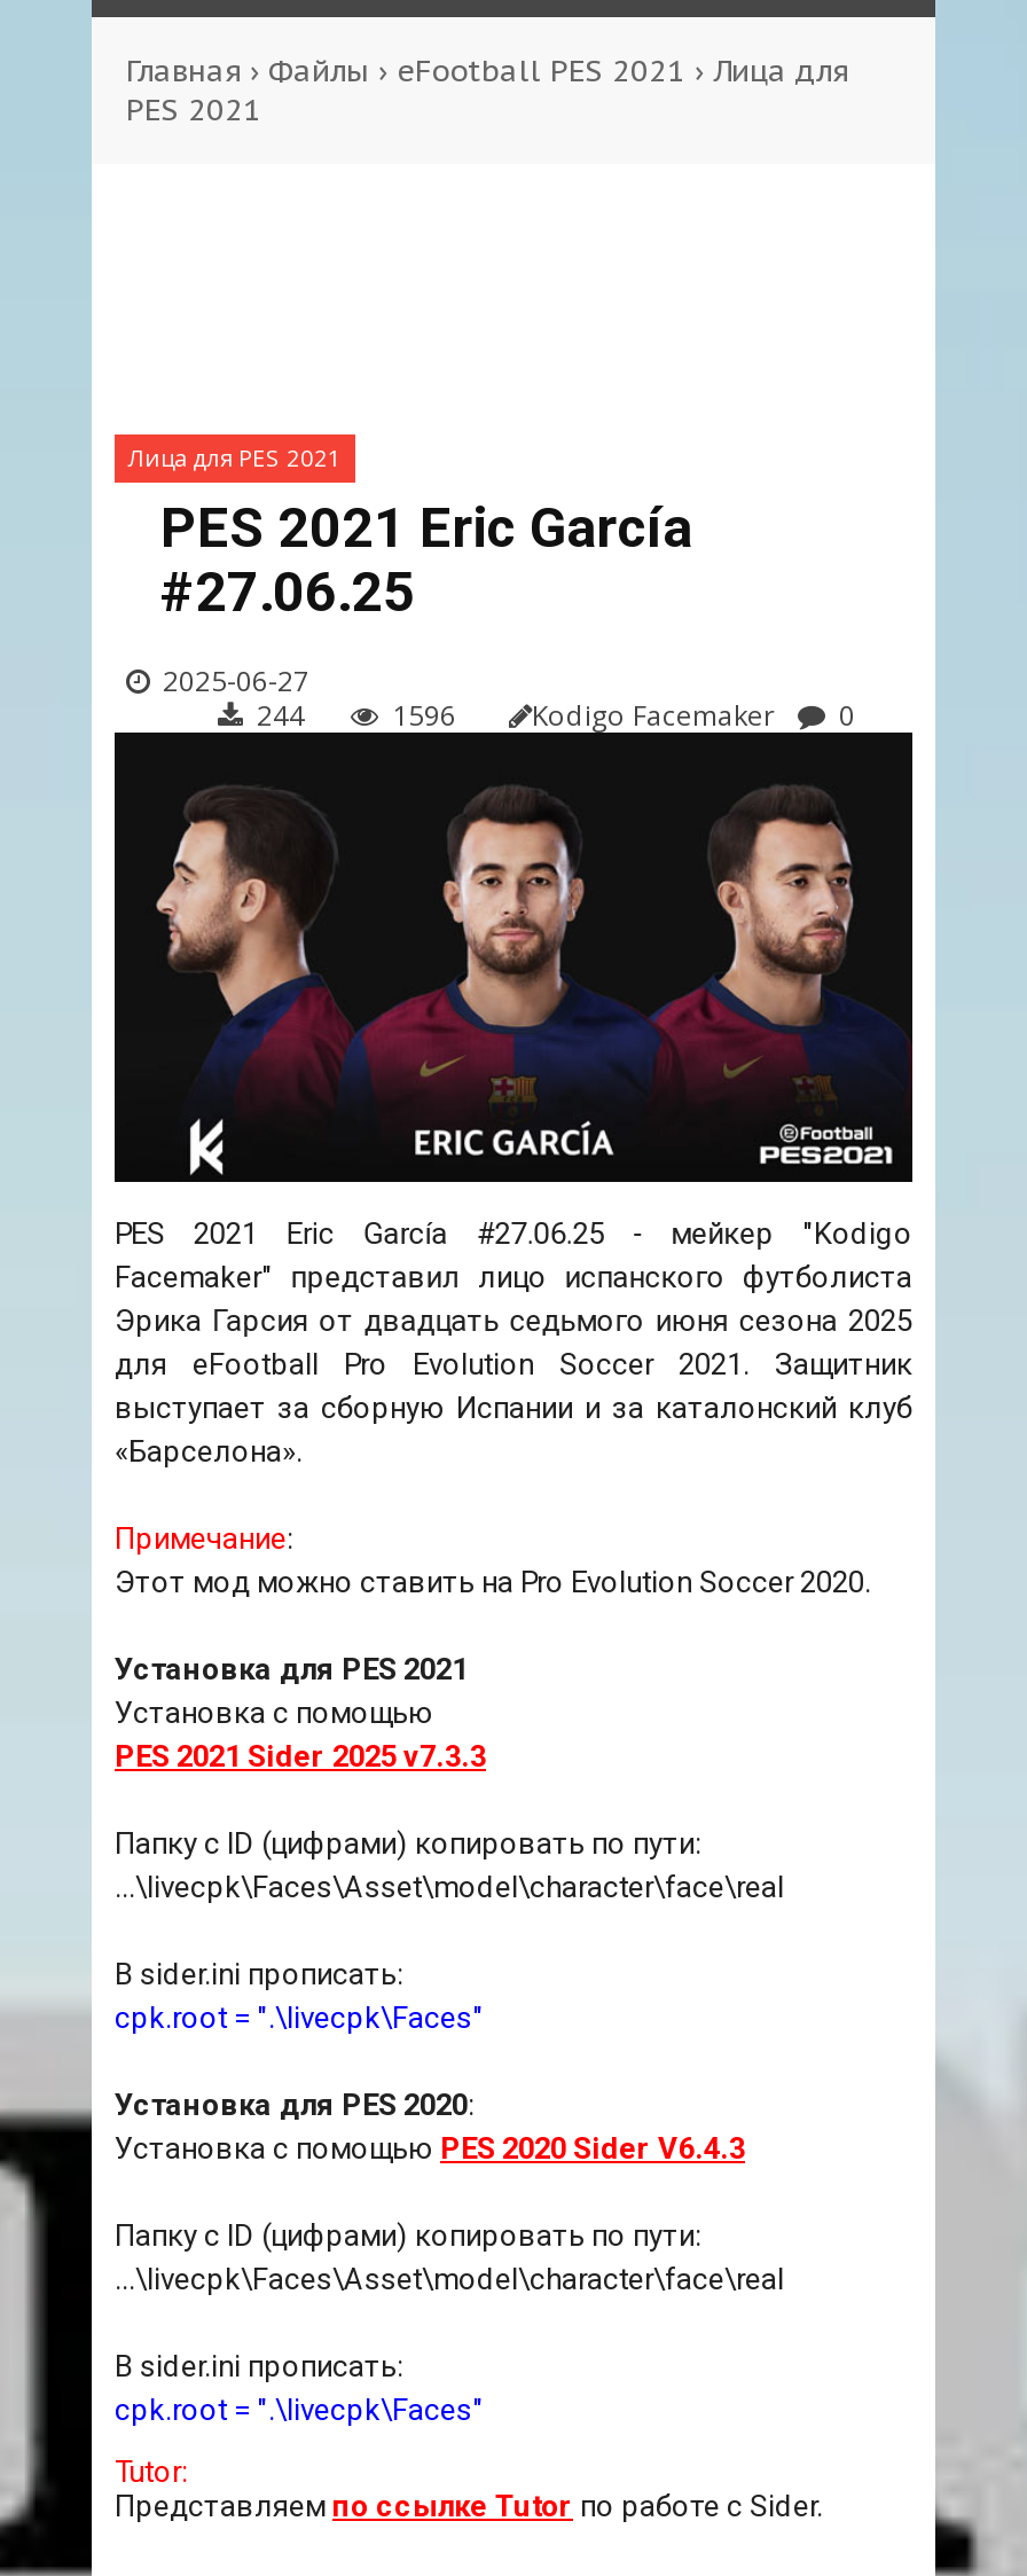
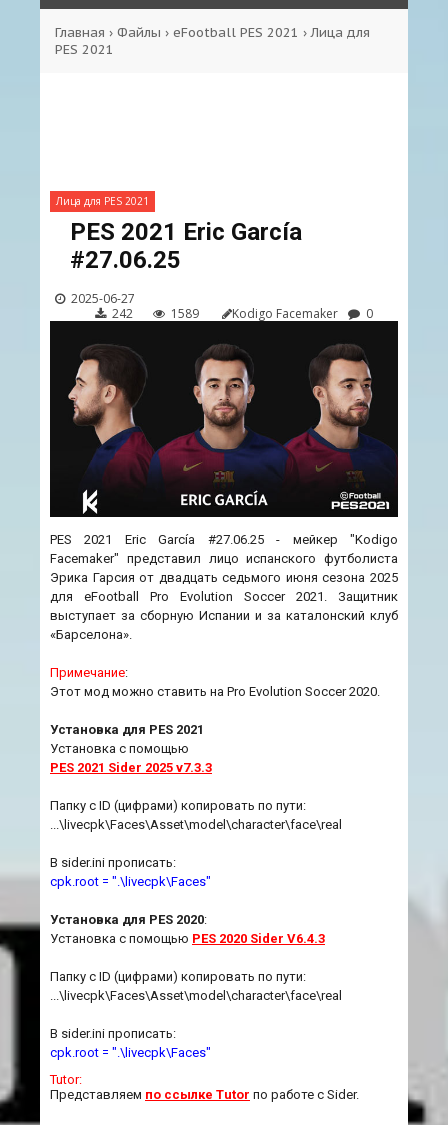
- 244
+ 242

- 1596
+ 1589
